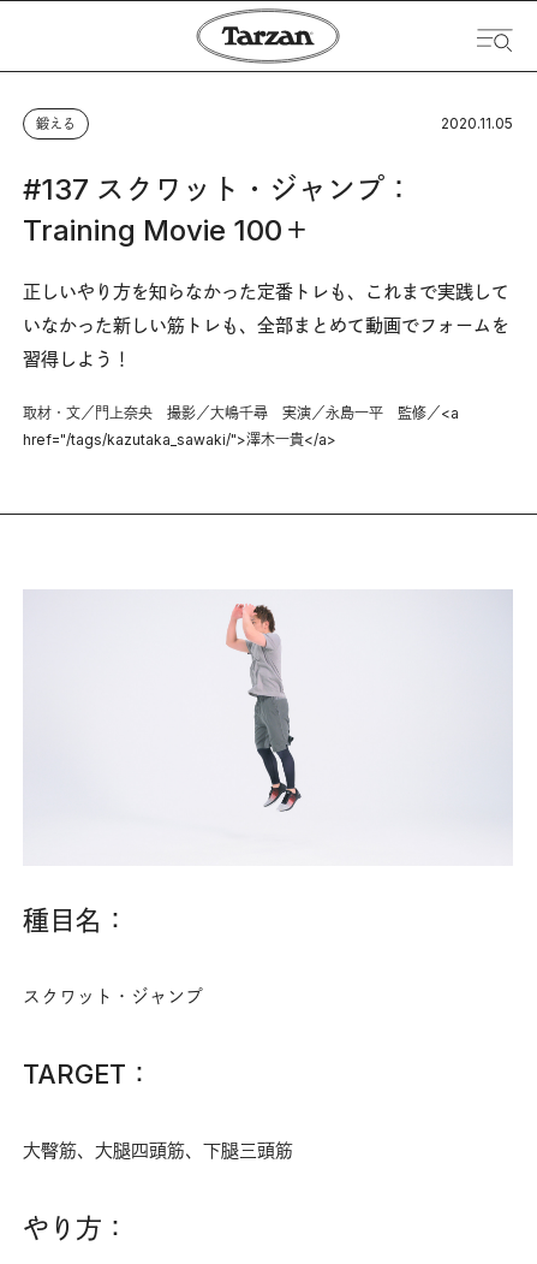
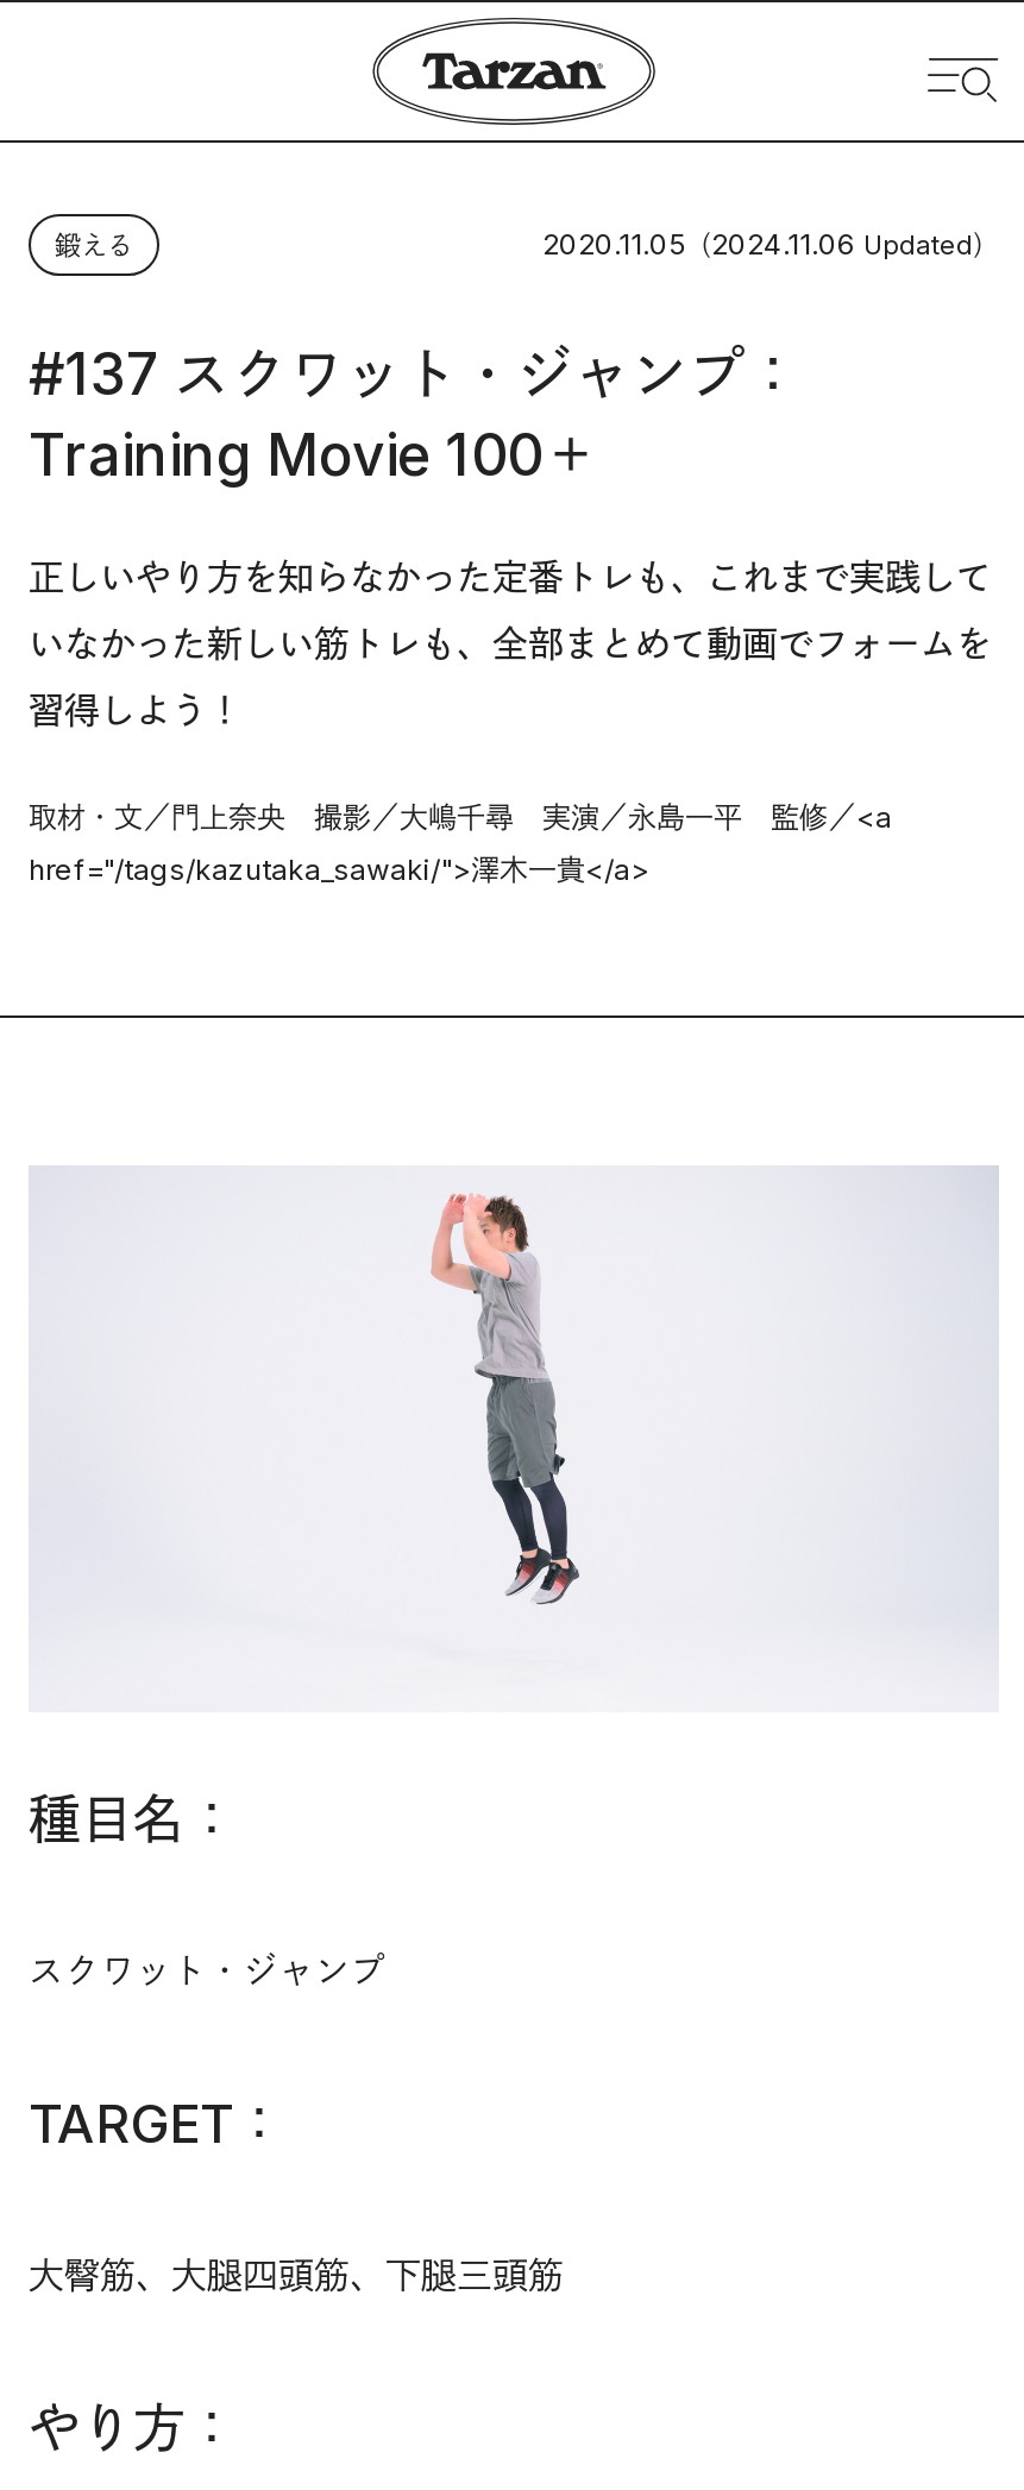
- 2020.11.05
+ 2020.11.05（2024.11.06 Updated）
